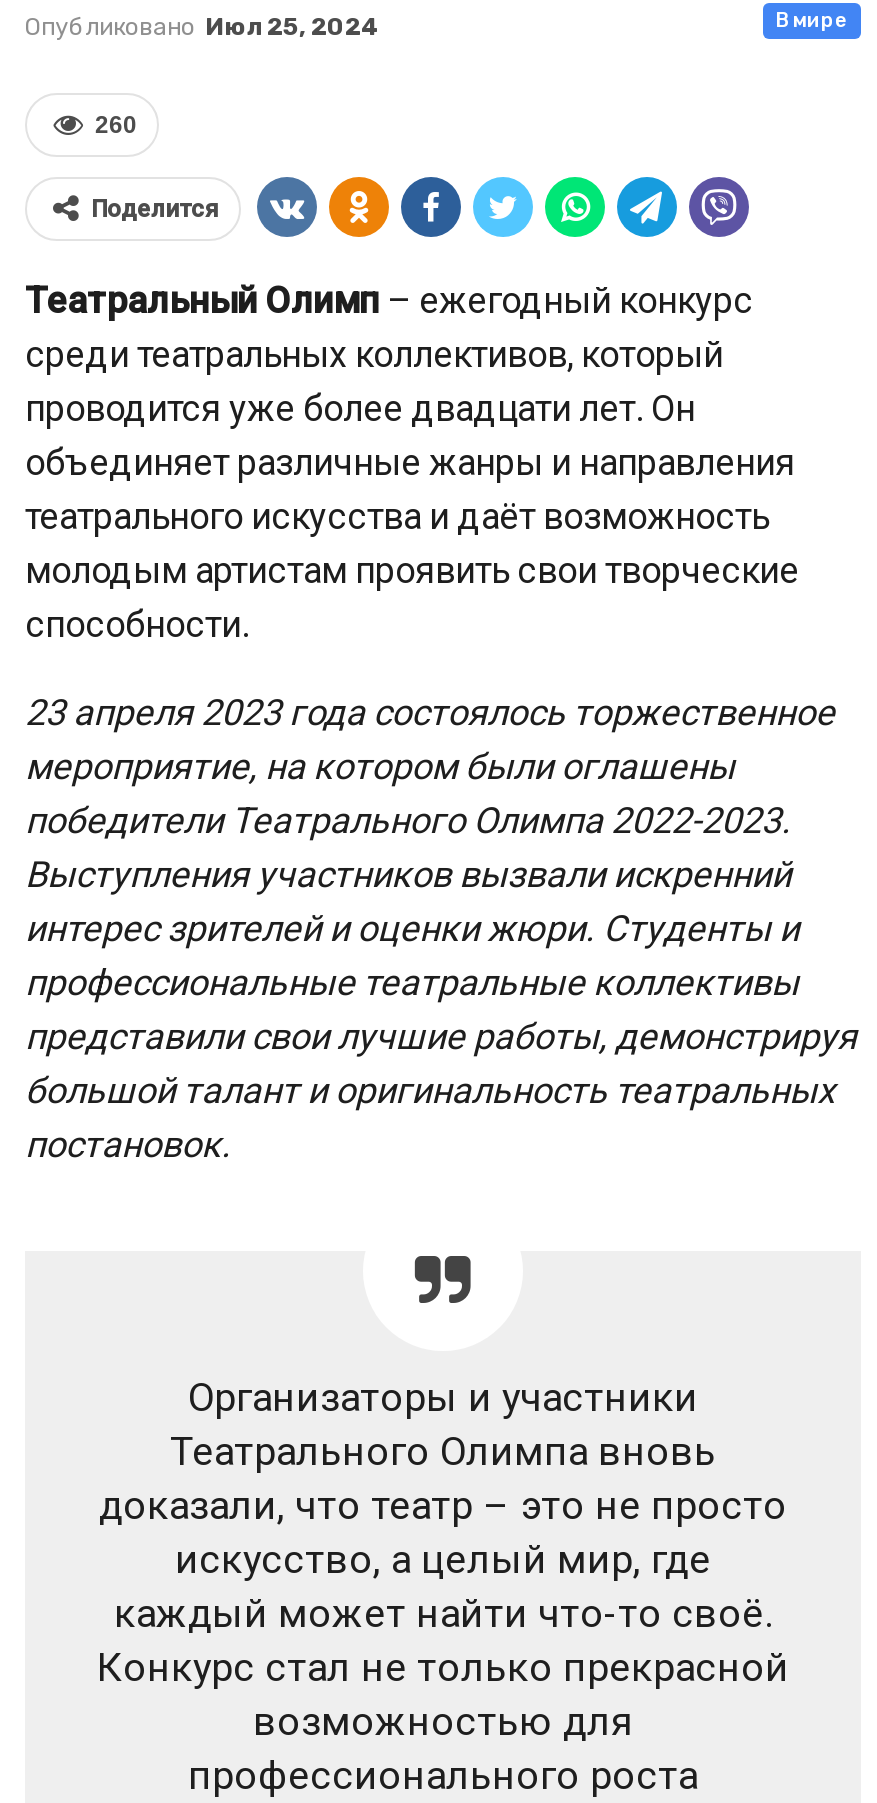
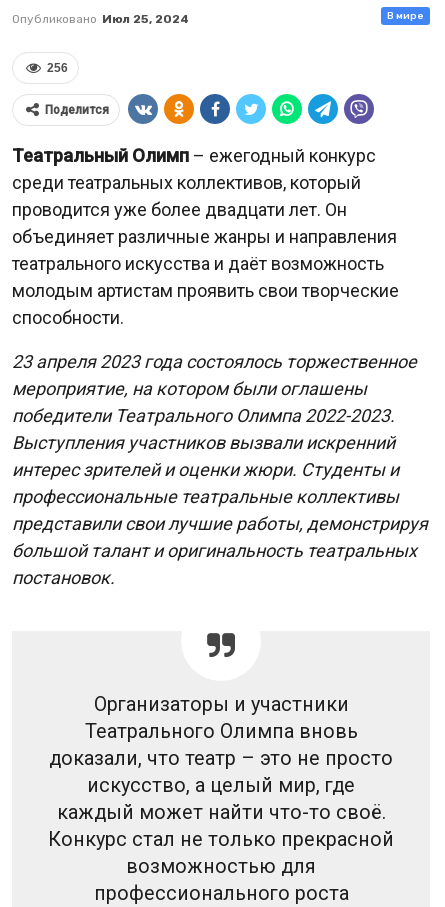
- 260
+ 256
